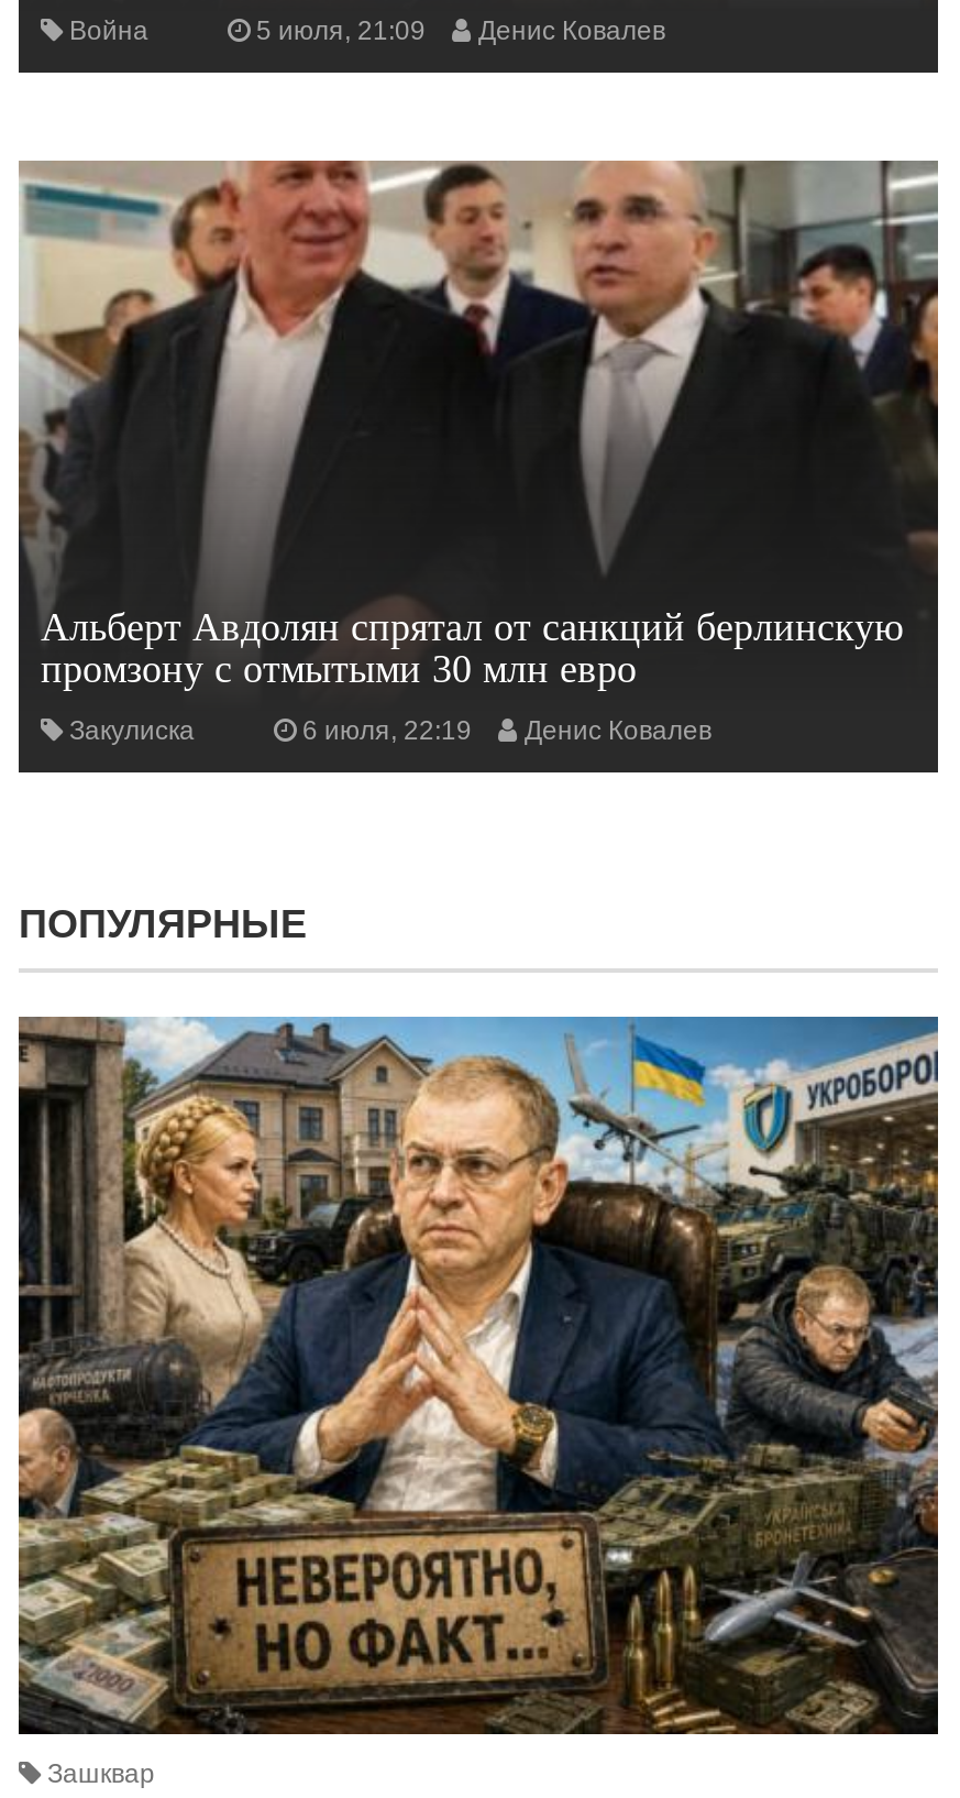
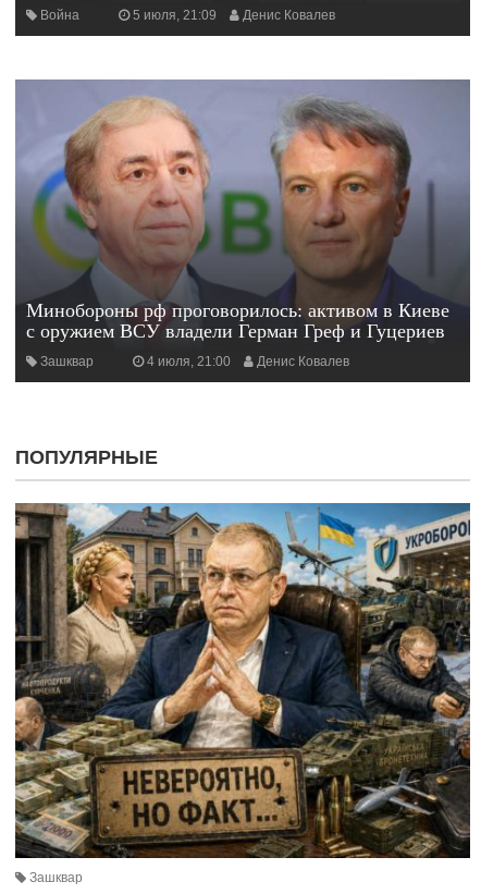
- [image]
- Альберт Авдолян спрятал от санкций берлинскую
- промзону с отмытыми 30 млн евро
+ [image]
+ Минобороны рф проговорилось: активом в Киеве
+ с оружием ВСУ владели Герман Греф и Гуцериев

- Закулиска
- 6 июля, 22:19
+ Зашквар
+ 4 июля, 21:00
